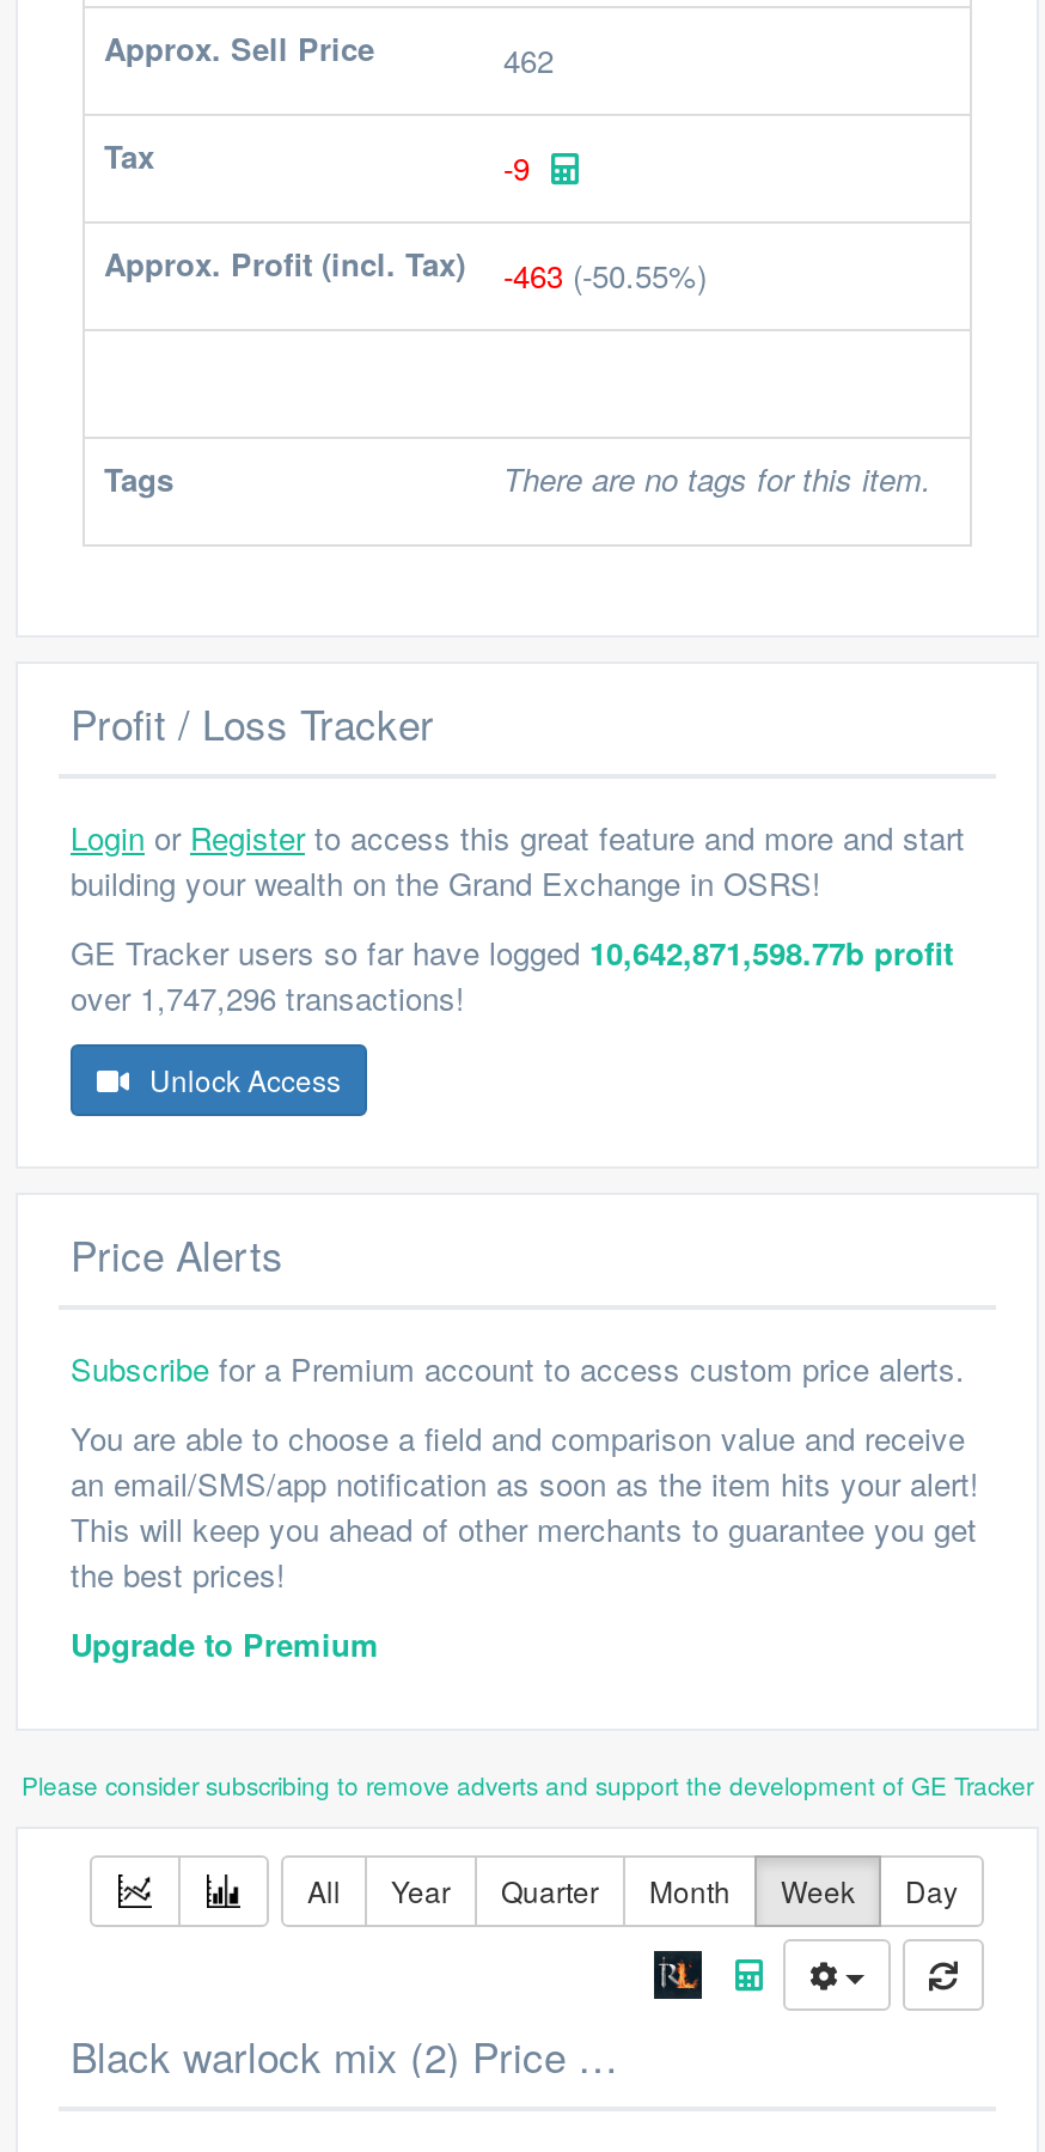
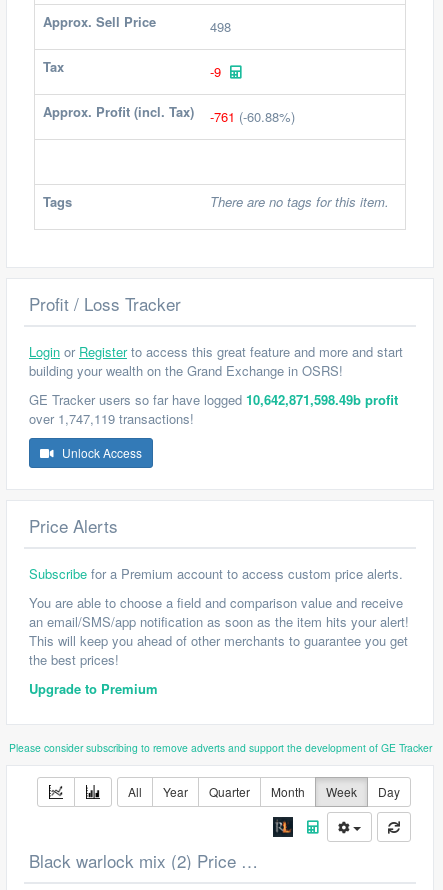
- 462
+ 498

- Approx. Profit (incl. Tax) -463 (-50.55%)
+ Approx. Profit (incl. Tax) -761 (-60.88%)

- GE Tracker users so far have logged 10,642,871,598.77b profit
+ GE Tracker users so far have logged 10,642,871,598.49b profit

- over 1,747,296 transactions!
+ over 1,747,119 transactions!
